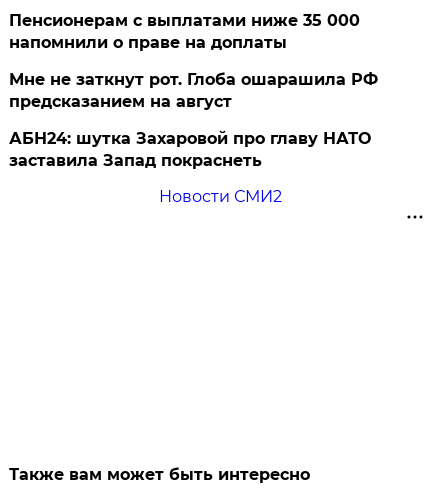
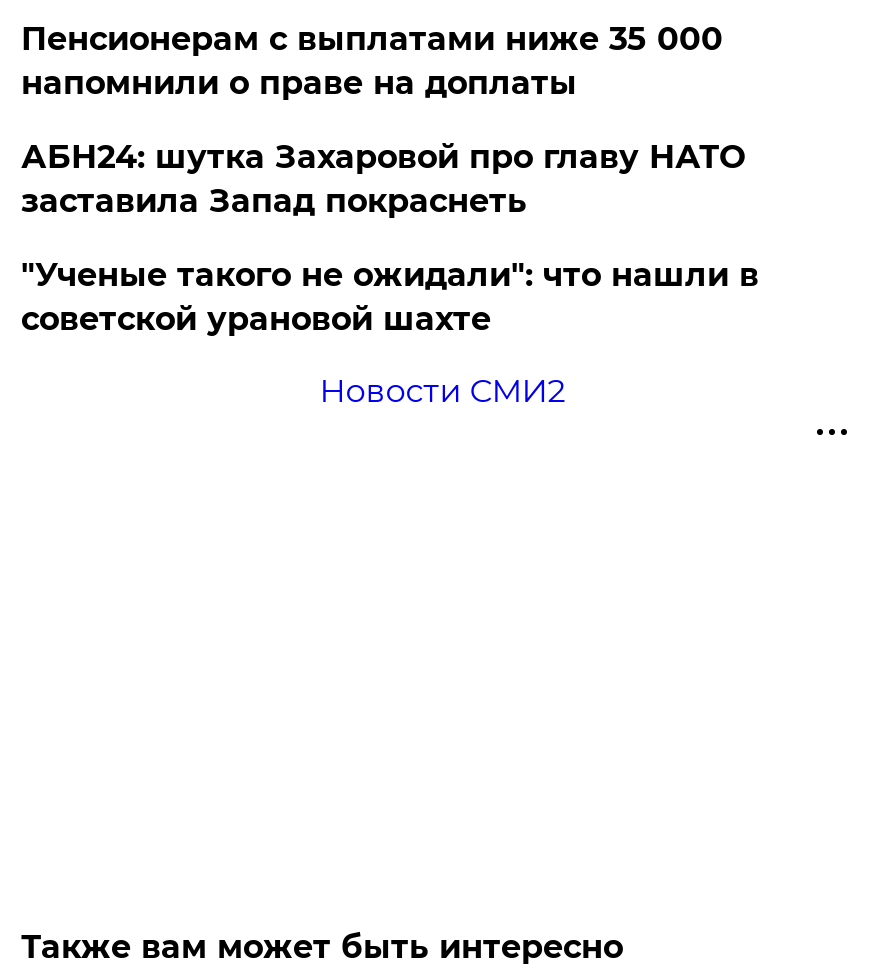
- Мне не заткнут рот. Глоба ошарашила РФ
- предсказанием на август

moved up: АБН24: шутка Захаровой про главу НАТО | заставила Запад покраснеть

+ "Ученые такого не ожидали": что нашли в
+ советской урановой шахте
